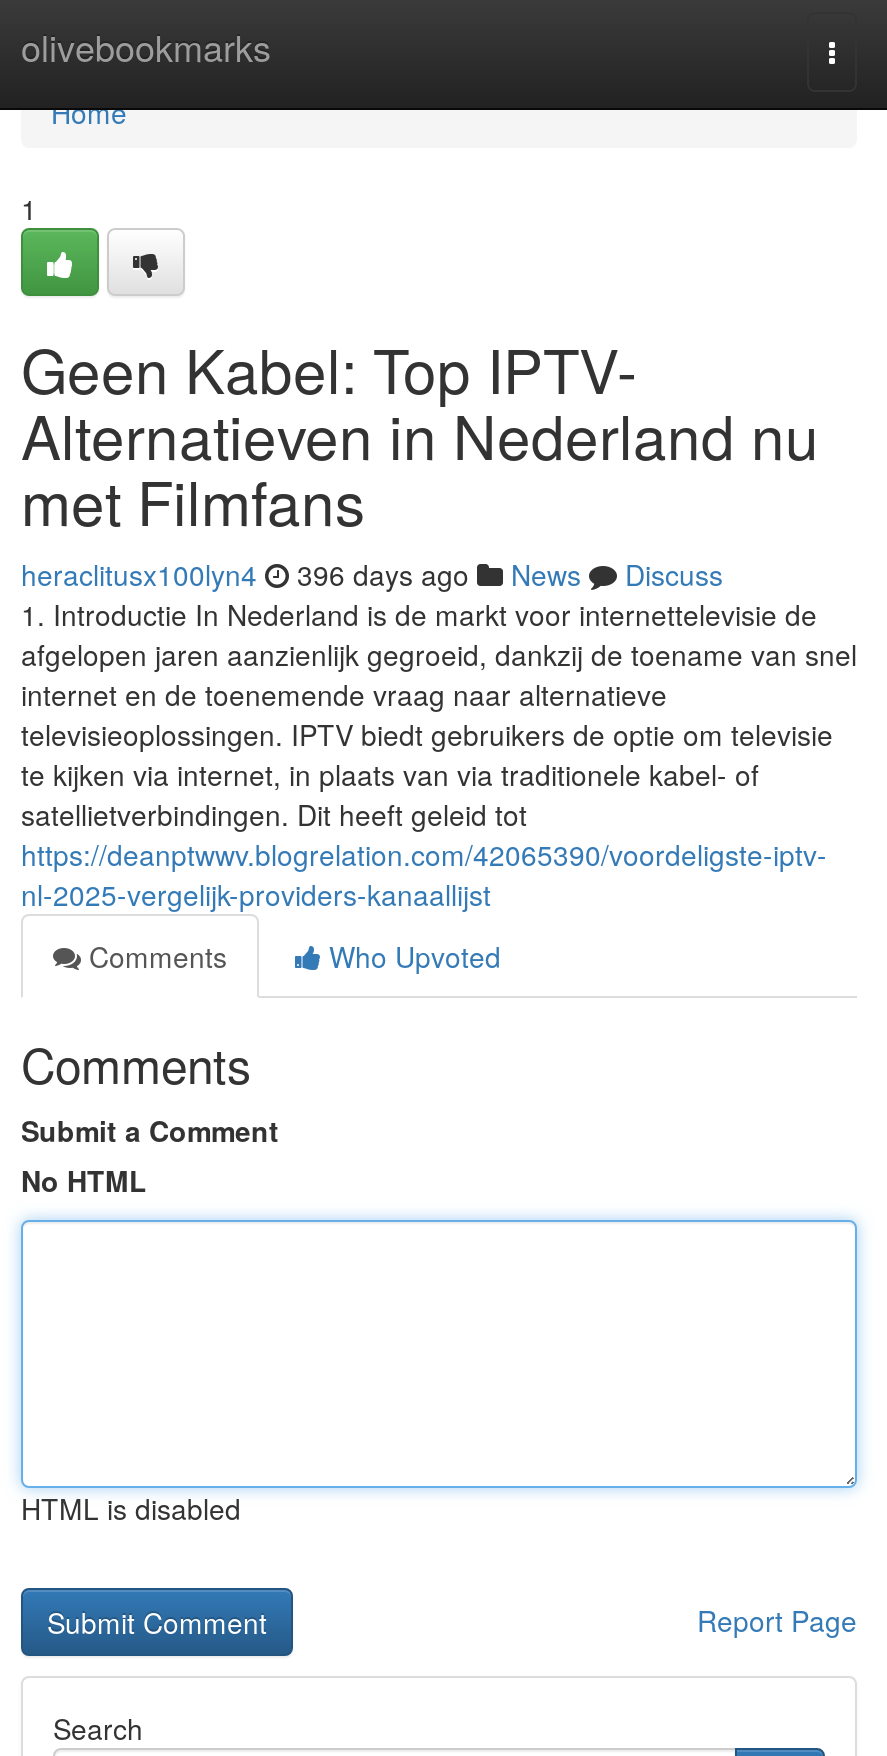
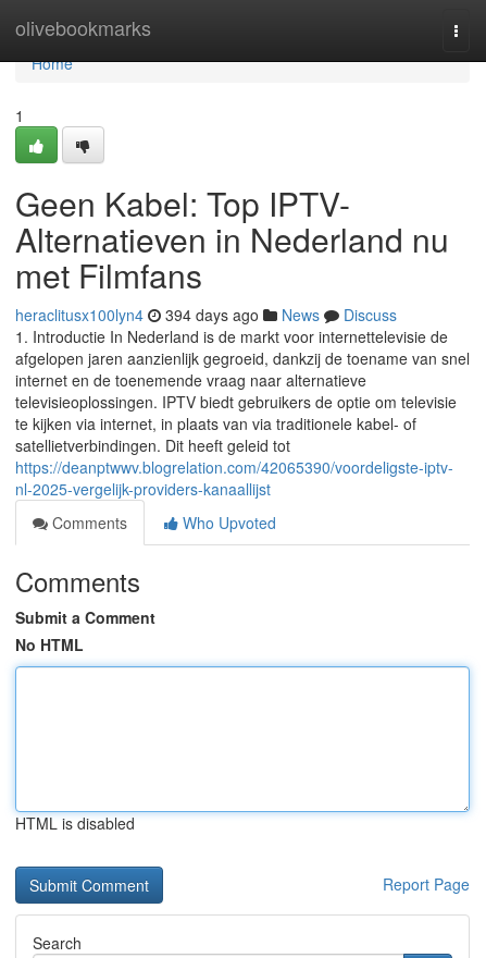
- heraclitusx100lyn4 396 days ago News Discuss
+ heraclitusx100lyn4 394 days ago News Discuss
